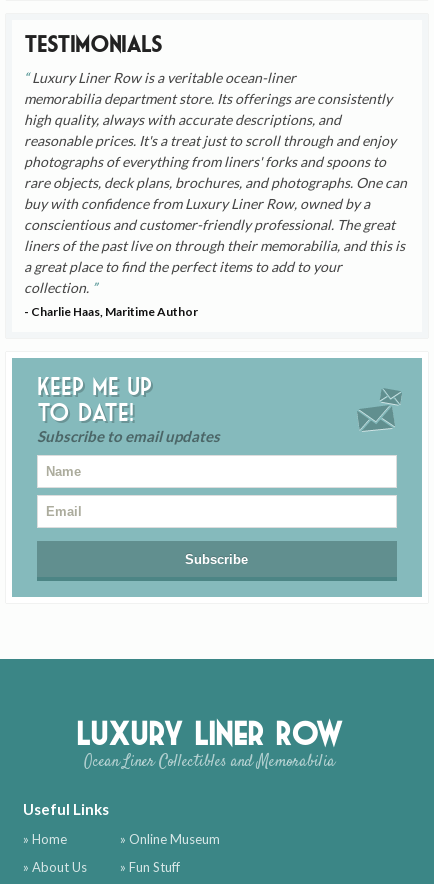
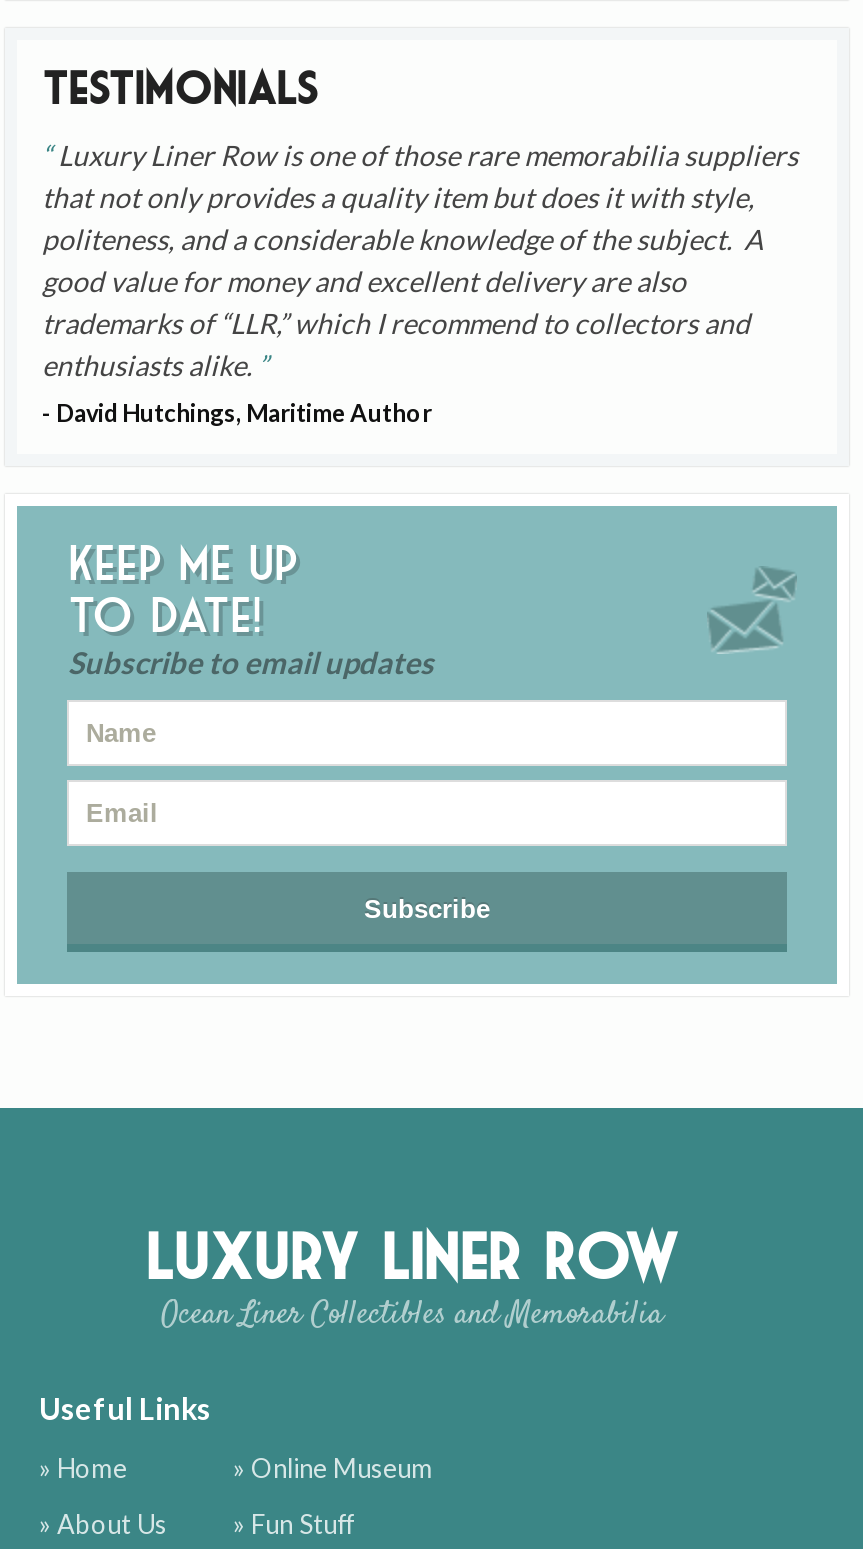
- Luxury Liner Row is a veritable ocean-liner
- memorabilia department store. Its offerings are consistently
- high quality, always with accurate descriptions, and
- reasonable prices. It's a treat just to scroll through and enjoy
- photographs of everything from liners' forks and spoons to
- rare objects, deck plans, brochures, and photographs. One can
- buy with confidence from Luxury Liner Row, owned by a
- conscientious and customer-friendly professional. The great
- liners of the past live on through their memorabilia, and this is
- a great place to find the perfect items to add to your
- collection.
- - Charlie Haas, Maritime Author
+ Luxury Liner Row is one of those rare memorabilia suppliers
+ that not only provides a quality item but does it with style,
+ politeness, and a considerable knowledge of the subject. A
+ good value for money and excellent delivery are also
+ trademarks of “LLR,” which I recommend to collectors and
+ enthusiasts alike.
+ - David Hutchings, Maritime Author
